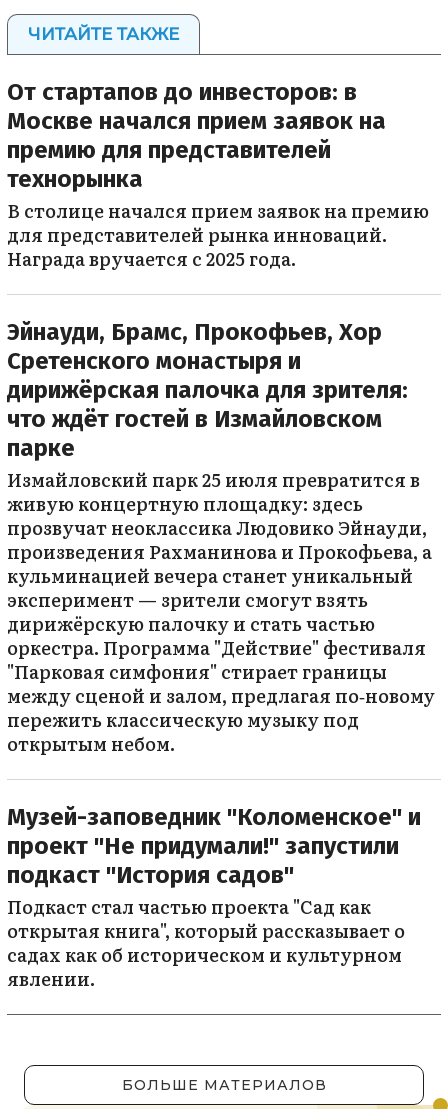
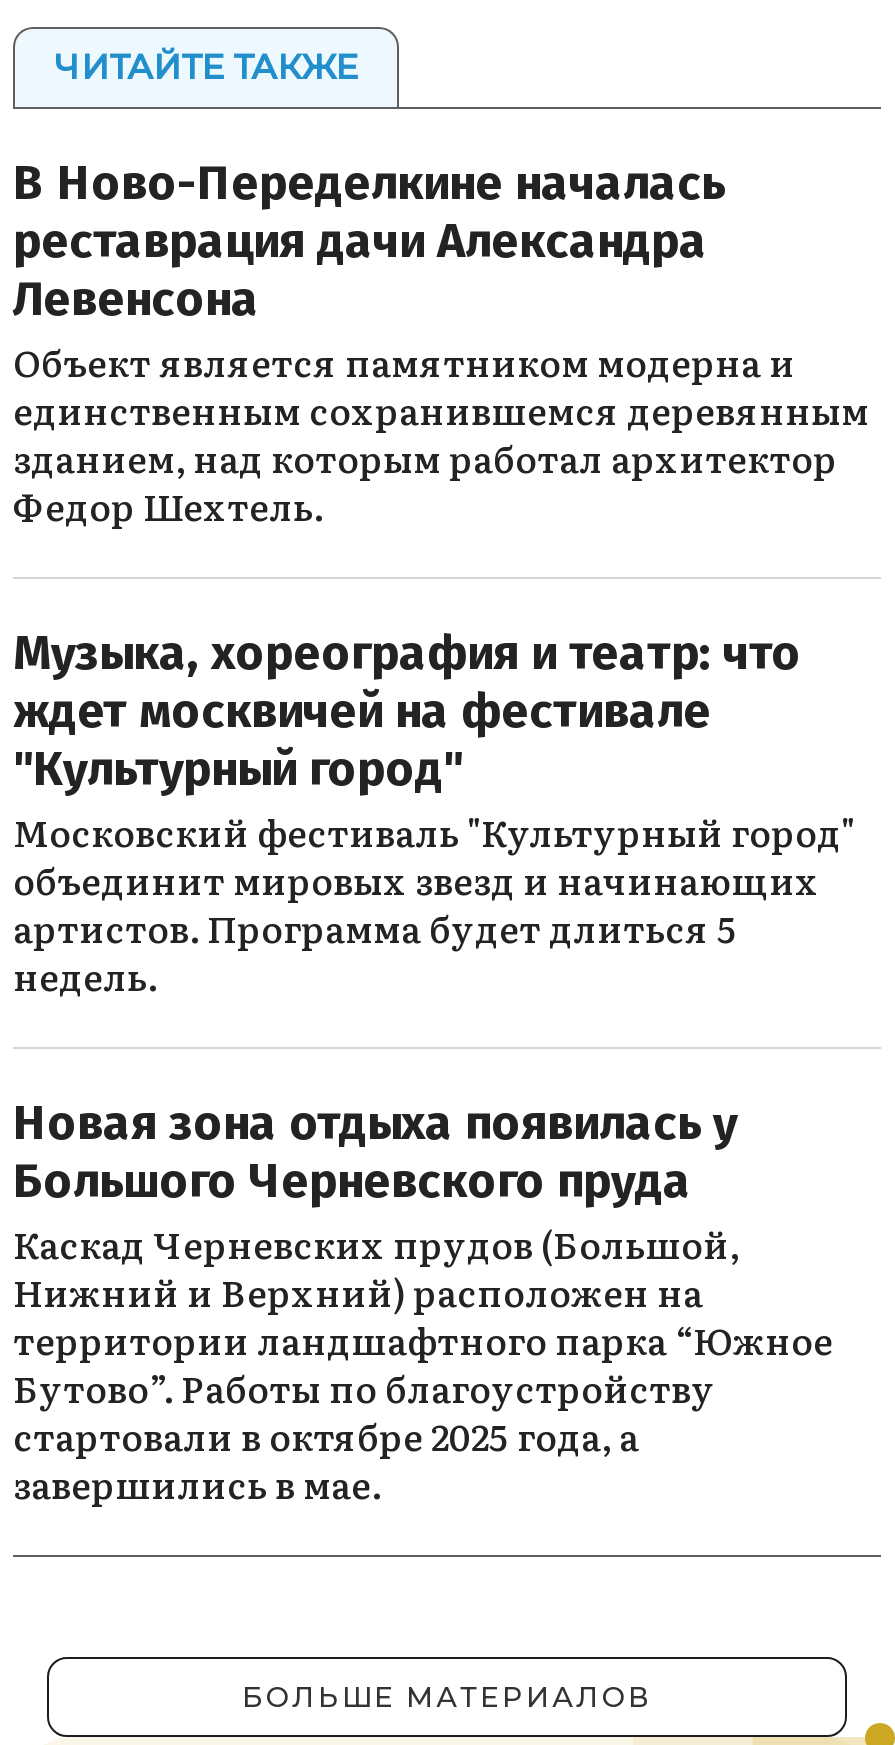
- От стартапов до инвесторов: в
- Москве начался прием заявок на
- премию для представителей
- технорынка
- В столице начался прием заявок на премию
- для представителей рынка инноваций.
- Награда вручается с 2025 года.
+ В Ново-Переделкине началась
+ реставрация дачи Александра
+ Левенсона
+ Объект является памятником модерна и
+ единственным сохранившемся деревянным
+ зданием, над которым работал архитектор
+ Федор Шехтель.

- Эйнауди, Брамс, Прокофьев, Хор
- Сретенского монастыря и
- дирижёрская палочка для зрителя:
- что ждёт гостей в Измайловском
- парке
- Измайловский парк 25 июля превратится в
- живую концертную площадку: здесь
- прозвучат неоклассика Людовико Эйнауди,
- произведения Рахманинова и Прокофьева, а
- кульминацией вечера станет уникальный
- эксперимент — зрители смогут взять
- дирижёрскую палочку и стать частью
- оркестра. Программа "Действие" фестиваля
- "Парковая симфония" стирает границы
- между сценой и залом, предлагая по‑новому
- пережить классическую музыку под
- открытым небом.
+ Музыка, хореография и театр: что
+ ждет москвичей на фестивале
+ "Культурный город"
+ Московский фестиваль "Культурный город"
+ объединит мировых звезд и начинающих
+ артистов. Программа будет длиться 5
+ недель.

- Музей-заповедник "Коломенское" и
- проект "Не придумали!" запустили
- подкаст "История садов"
- Подкаст стал частью проекта "Сад как
- открытая книга", который рассказывает о
- садах как об историческом и культурном
- явлении.
+ Новая зона отдыха появилась у
+ Большого Черневского пруда
+ Каскад Черневских прудов (Большой,
+ Нижний и Верхний) расположен на
+ территории ландшафтного парка “Южное
+ Бутово”. Работы по благоустройству
+ стартовали в октябре 2025 года, а
+ завершились в мае.
